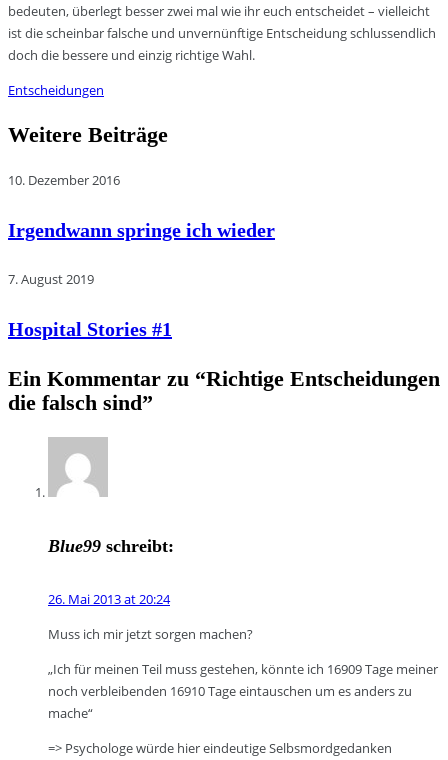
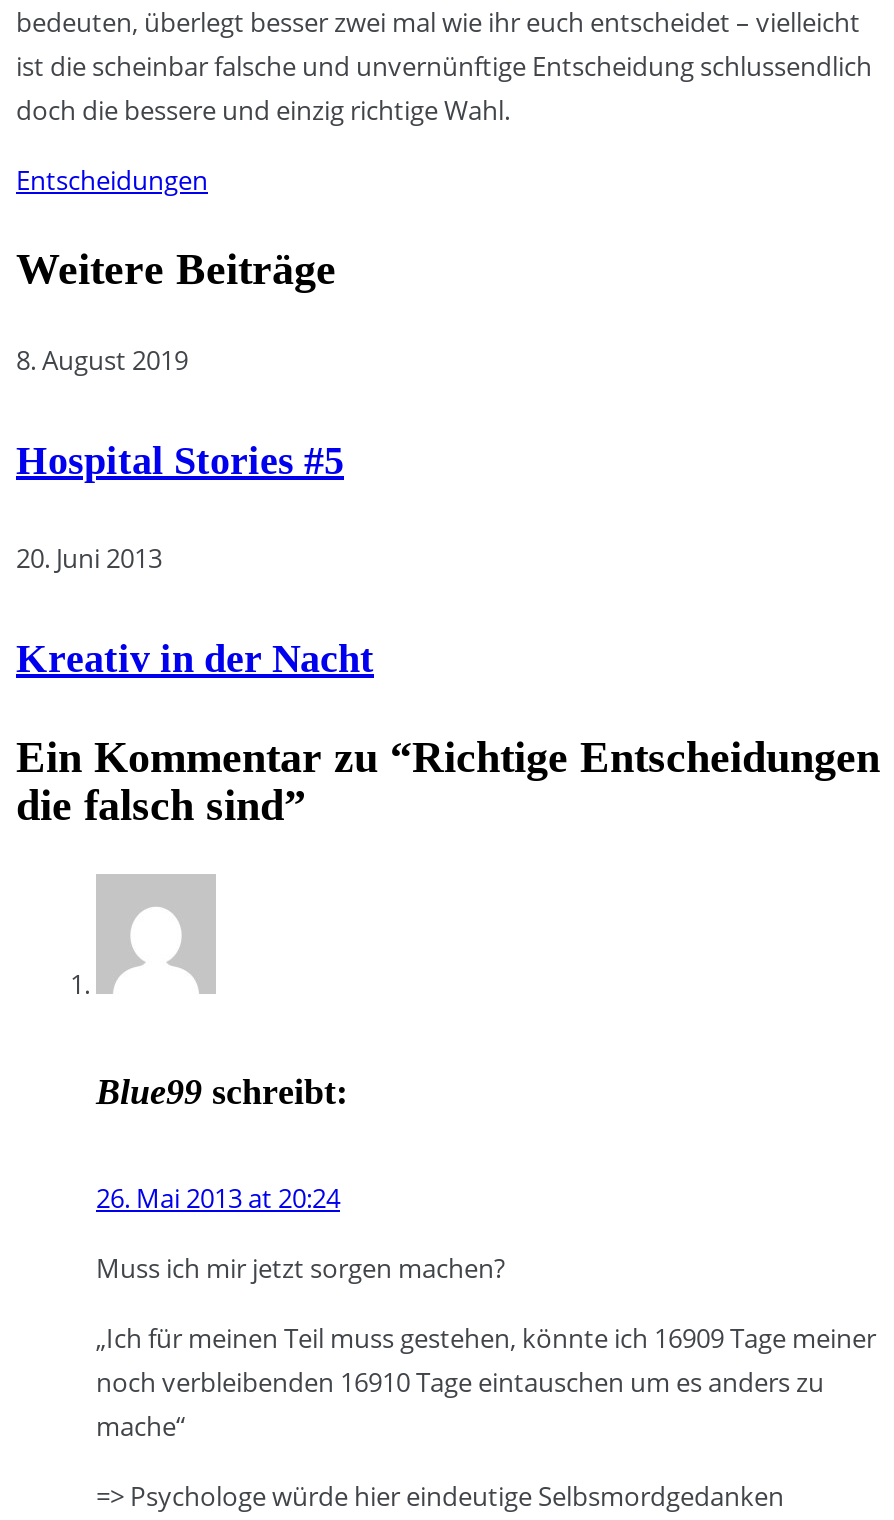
- 10. Dezember 2016
+ 8. August 2019

- Irgendwann springe ich wieder
+ Hospital Stories #5

- 7. August 2019
+ 20. Juni 2013

- Hospital Stories #1
+ Kreativ in der Nacht
